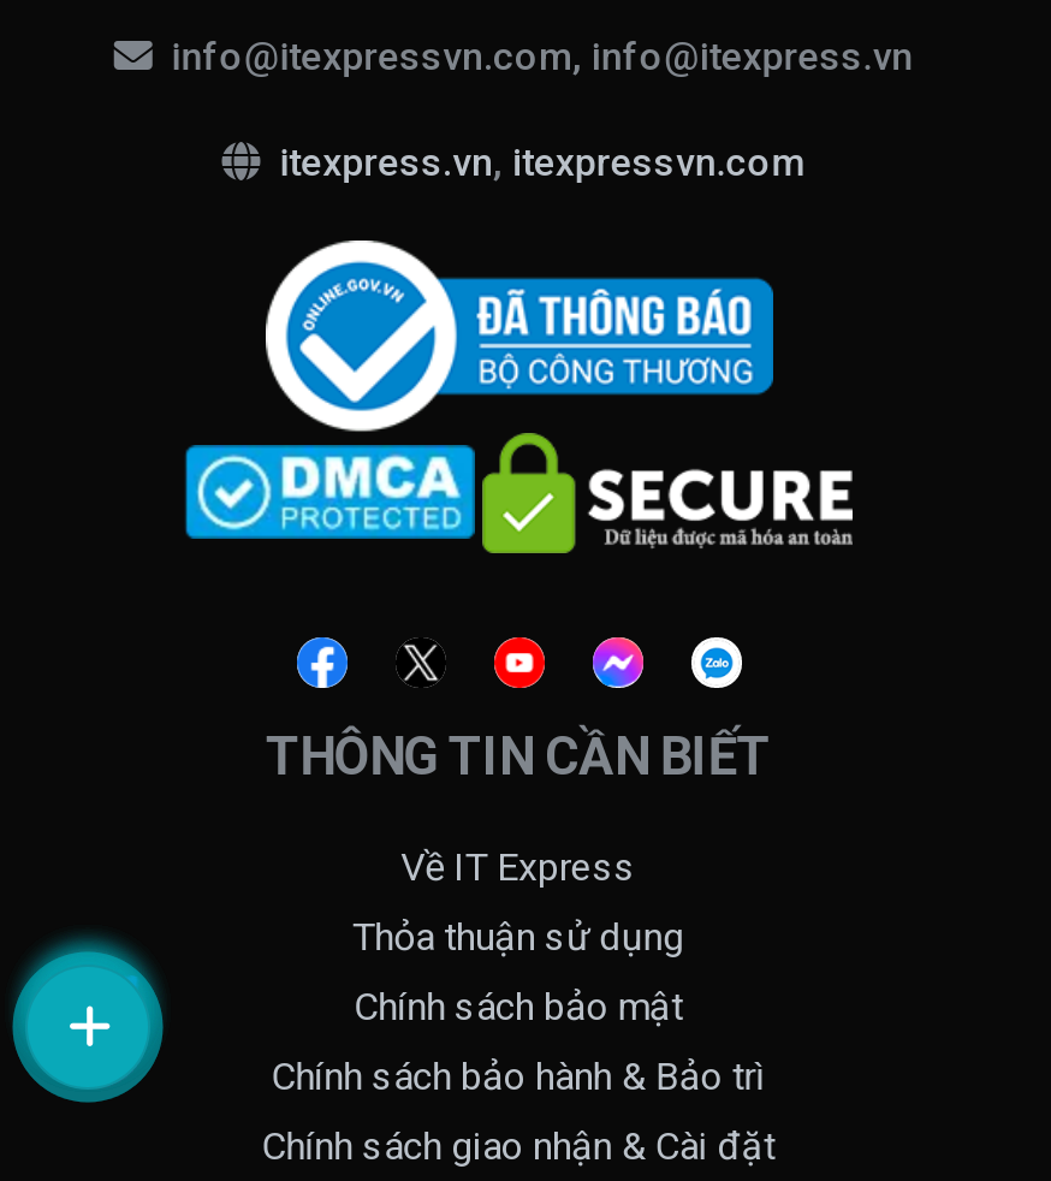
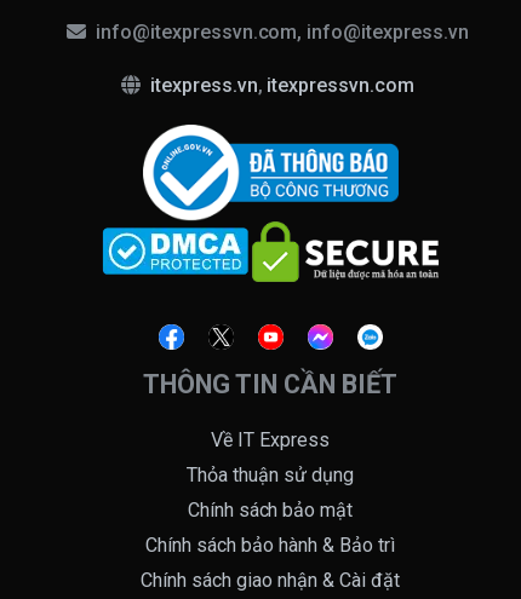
- [image]
